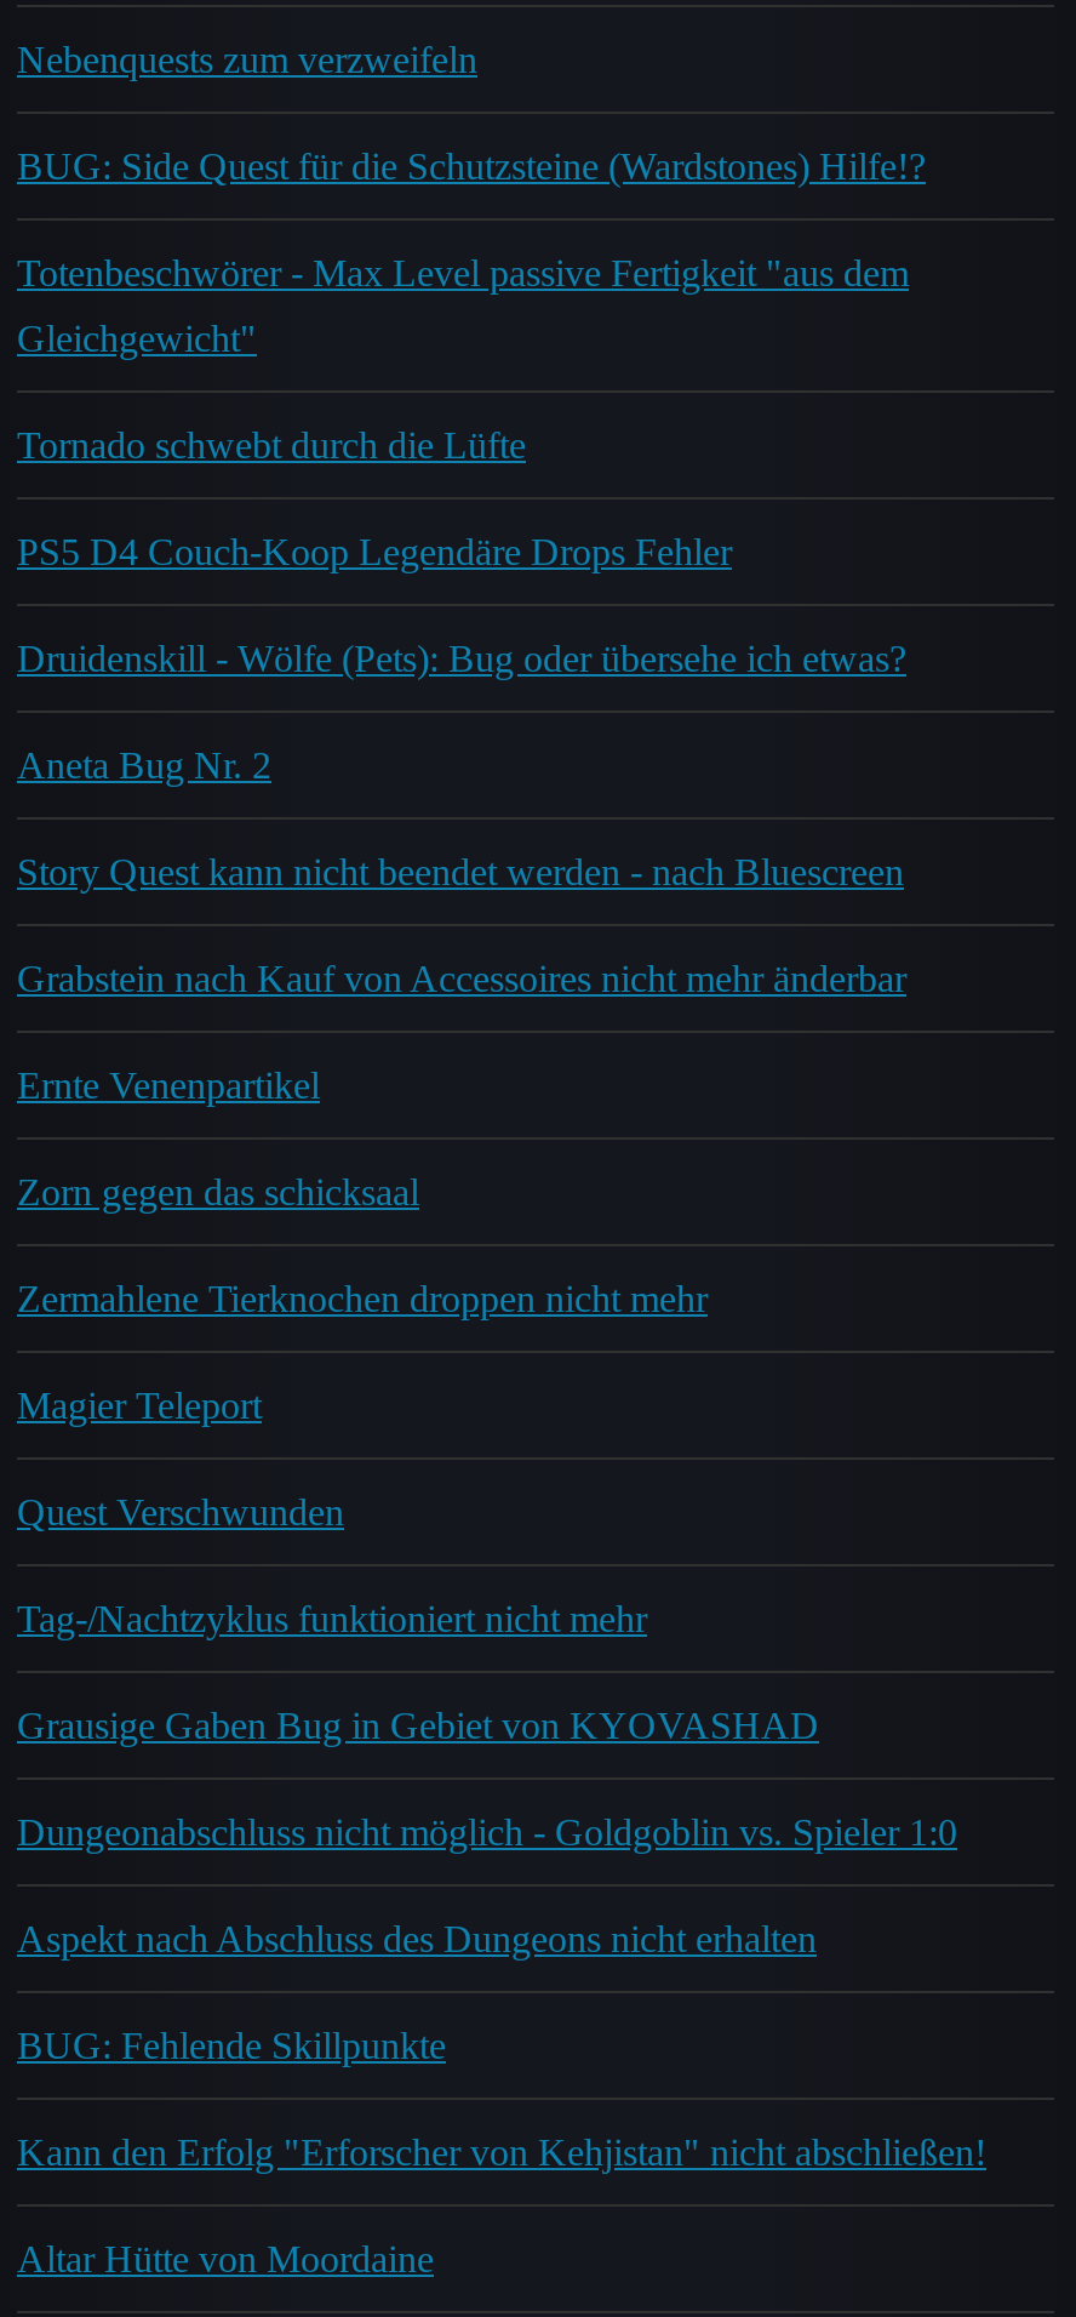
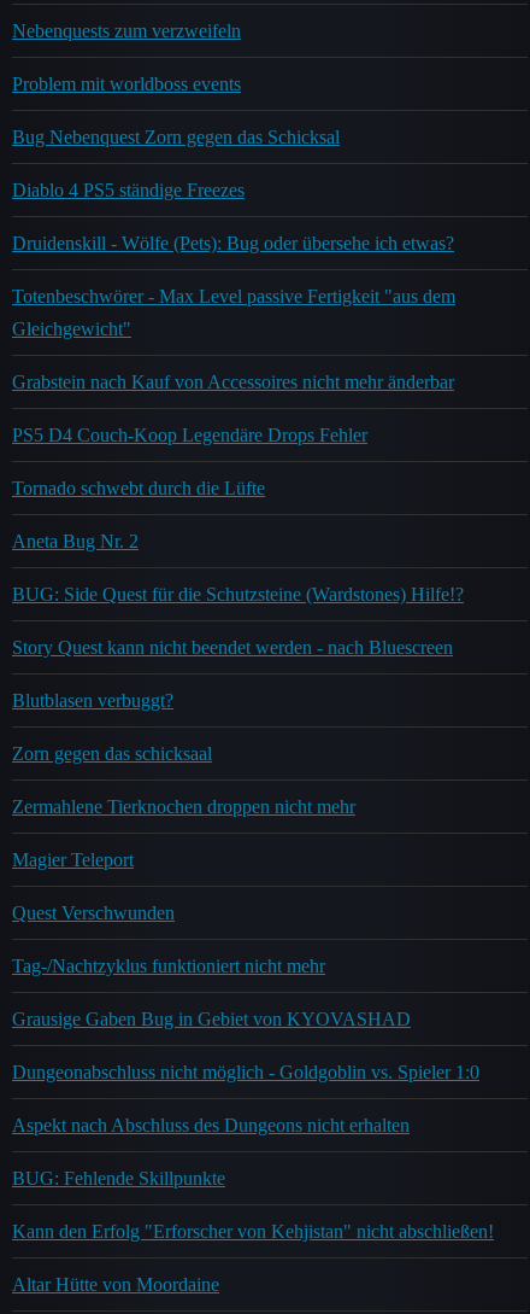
+ Problem mit worldboss events
+ Bug Nebenquest Zorn gegen das Schicksal
+ Diablo 4 PS5 ständige Freezes

moved down: BUG: Side Quest für die Schutzsteine (Wardstones) Hilfe!?

moved down: PS5 D4 Couch-Koop Legendäre Drops Fehler | Tornado schwebt durch die Lüfte | Aneta Bug Nr. 2

moved up: Druidenskill - Wölfe (Pets): Bug oder übersehe ich etwas?

moved down: Story Quest kann nicht beendet werden - nach Bluescreen

moved up: Grabstein nach Kauf von Accessoires nicht mehr änderbar

- Ernte Venenpartikel
+ Blutblasen verbuggt?
